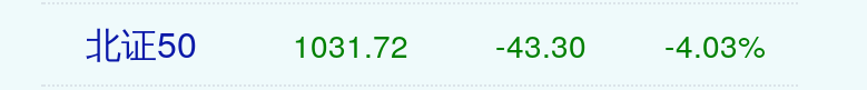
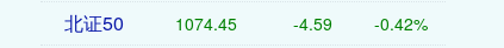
- 1031.72
+ 1074.45

- -43.30
+ -4.59

- -4.03%
+ -0.42%
